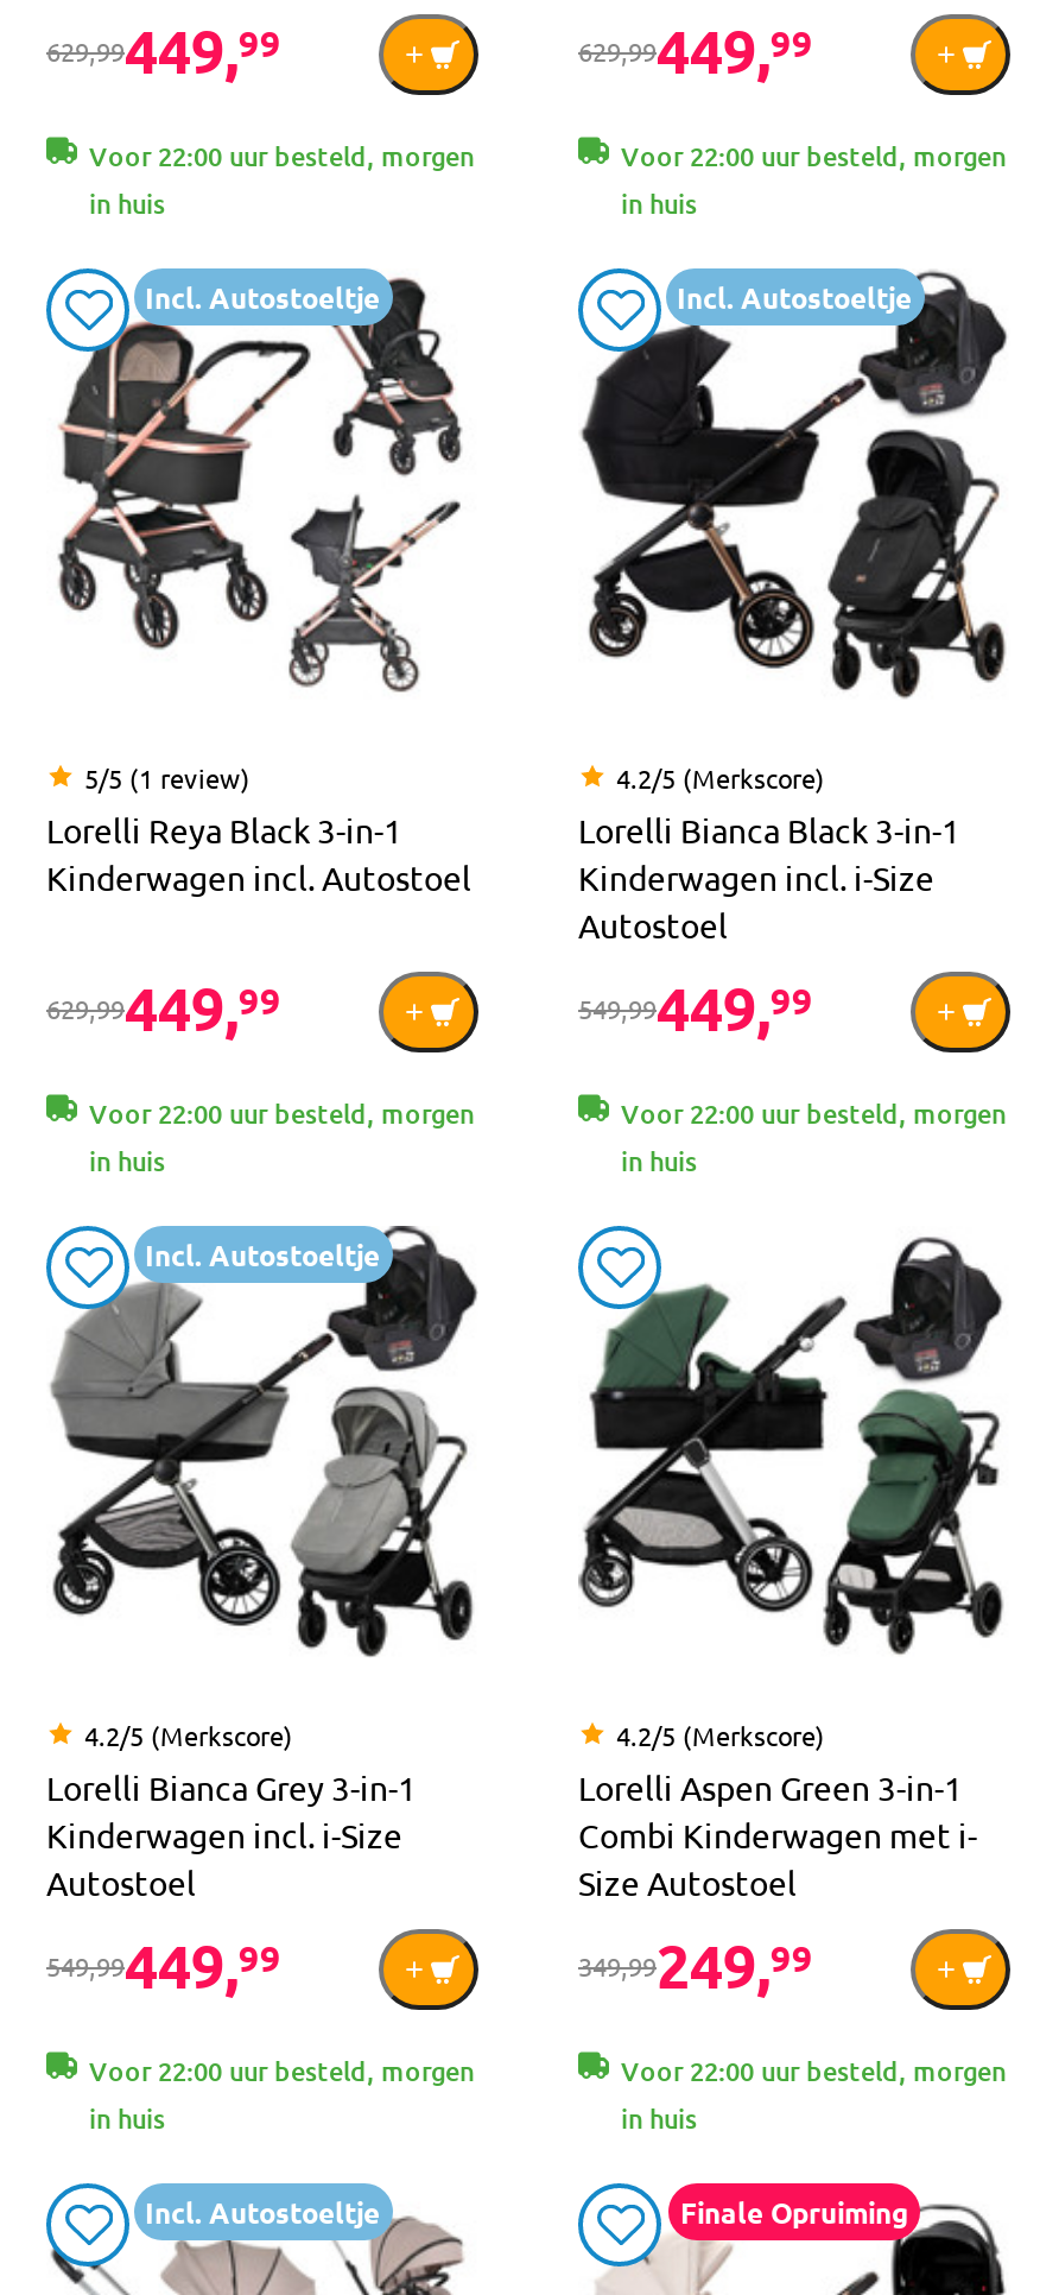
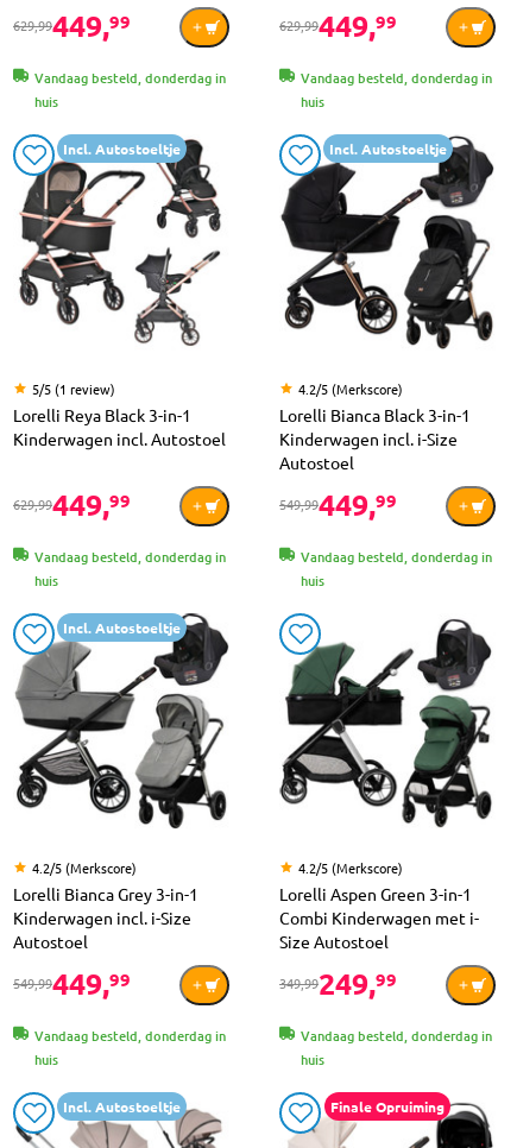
- Voor 22:00 uur besteld, morgen
- in huis
+ Vandaag besteld, donderdag in
+ huis

- Voor 22:00 uur besteld, morgen
- in huis
+ Vandaag besteld, donderdag in
+ huis

- Voor 22:00 uur besteld, morgen
- in huis
+ Vandaag besteld, donderdag in
+ huis

- Voor 22:00 uur besteld, morgen
- in huis
+ Vandaag besteld, donderdag in
+ huis

- Voor 22:00 uur besteld, morgen
- in huis
+ Vandaag besteld, donderdag in
+ huis

- Voor 22:00 uur besteld, morgen
- in huis
+ Vandaag besteld, donderdag in
+ huis
